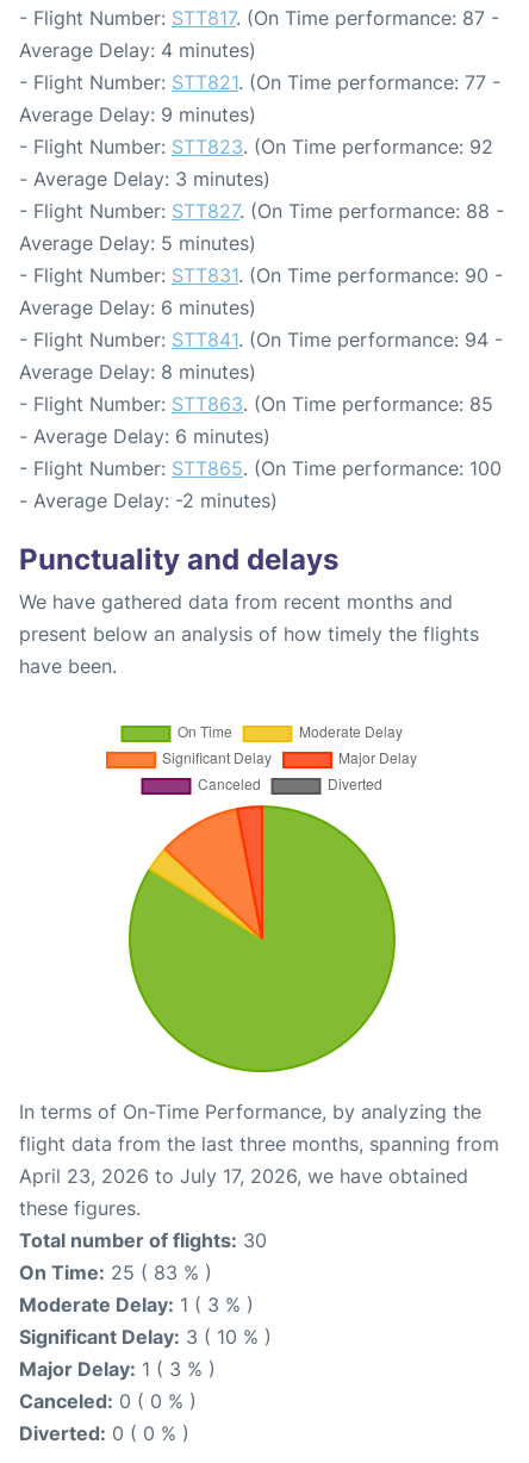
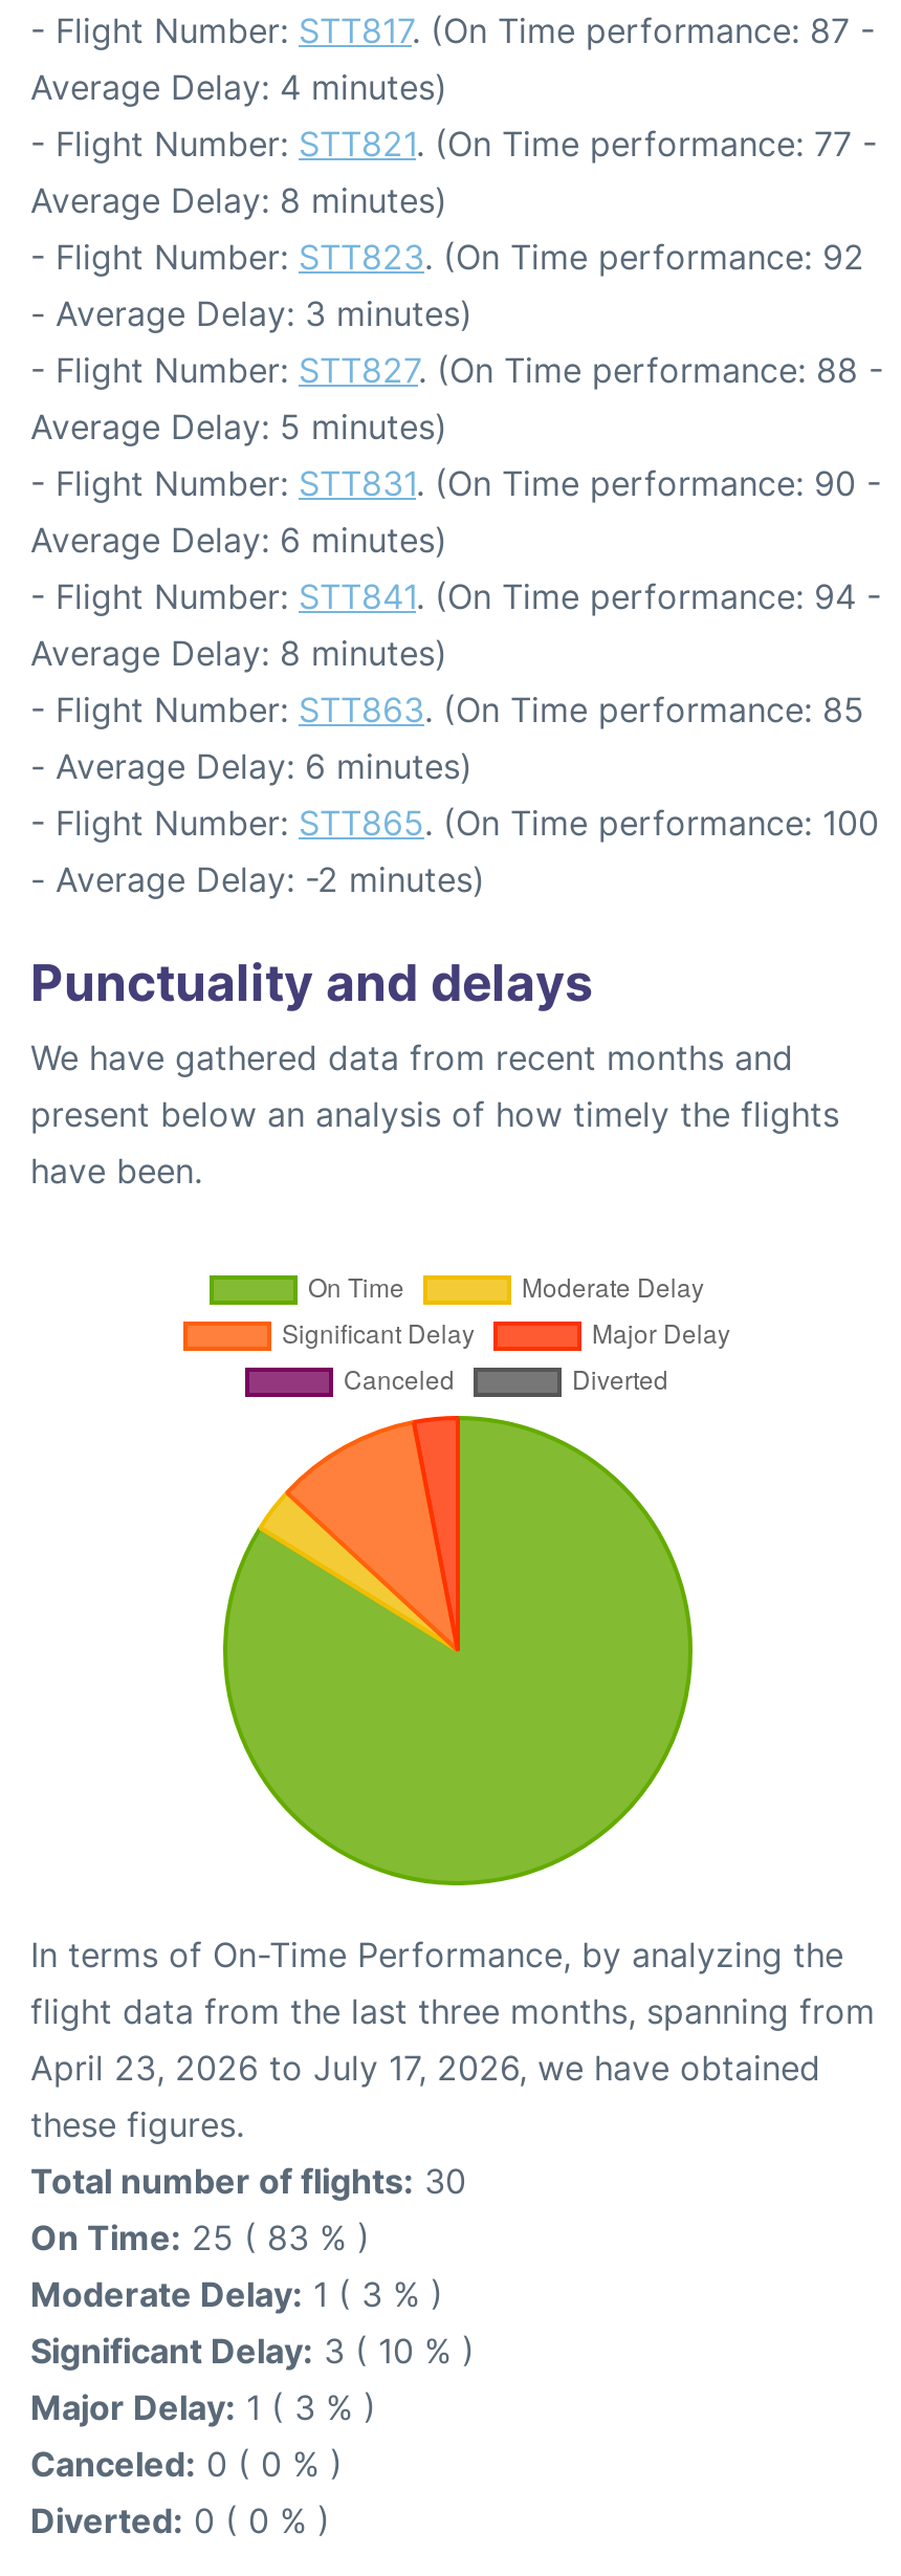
- Average Delay: 9 minutes)
+ Average Delay: 8 minutes)
